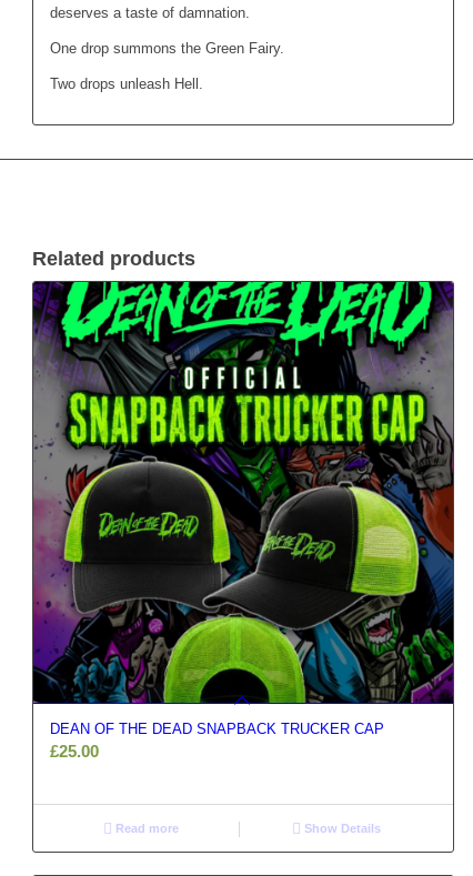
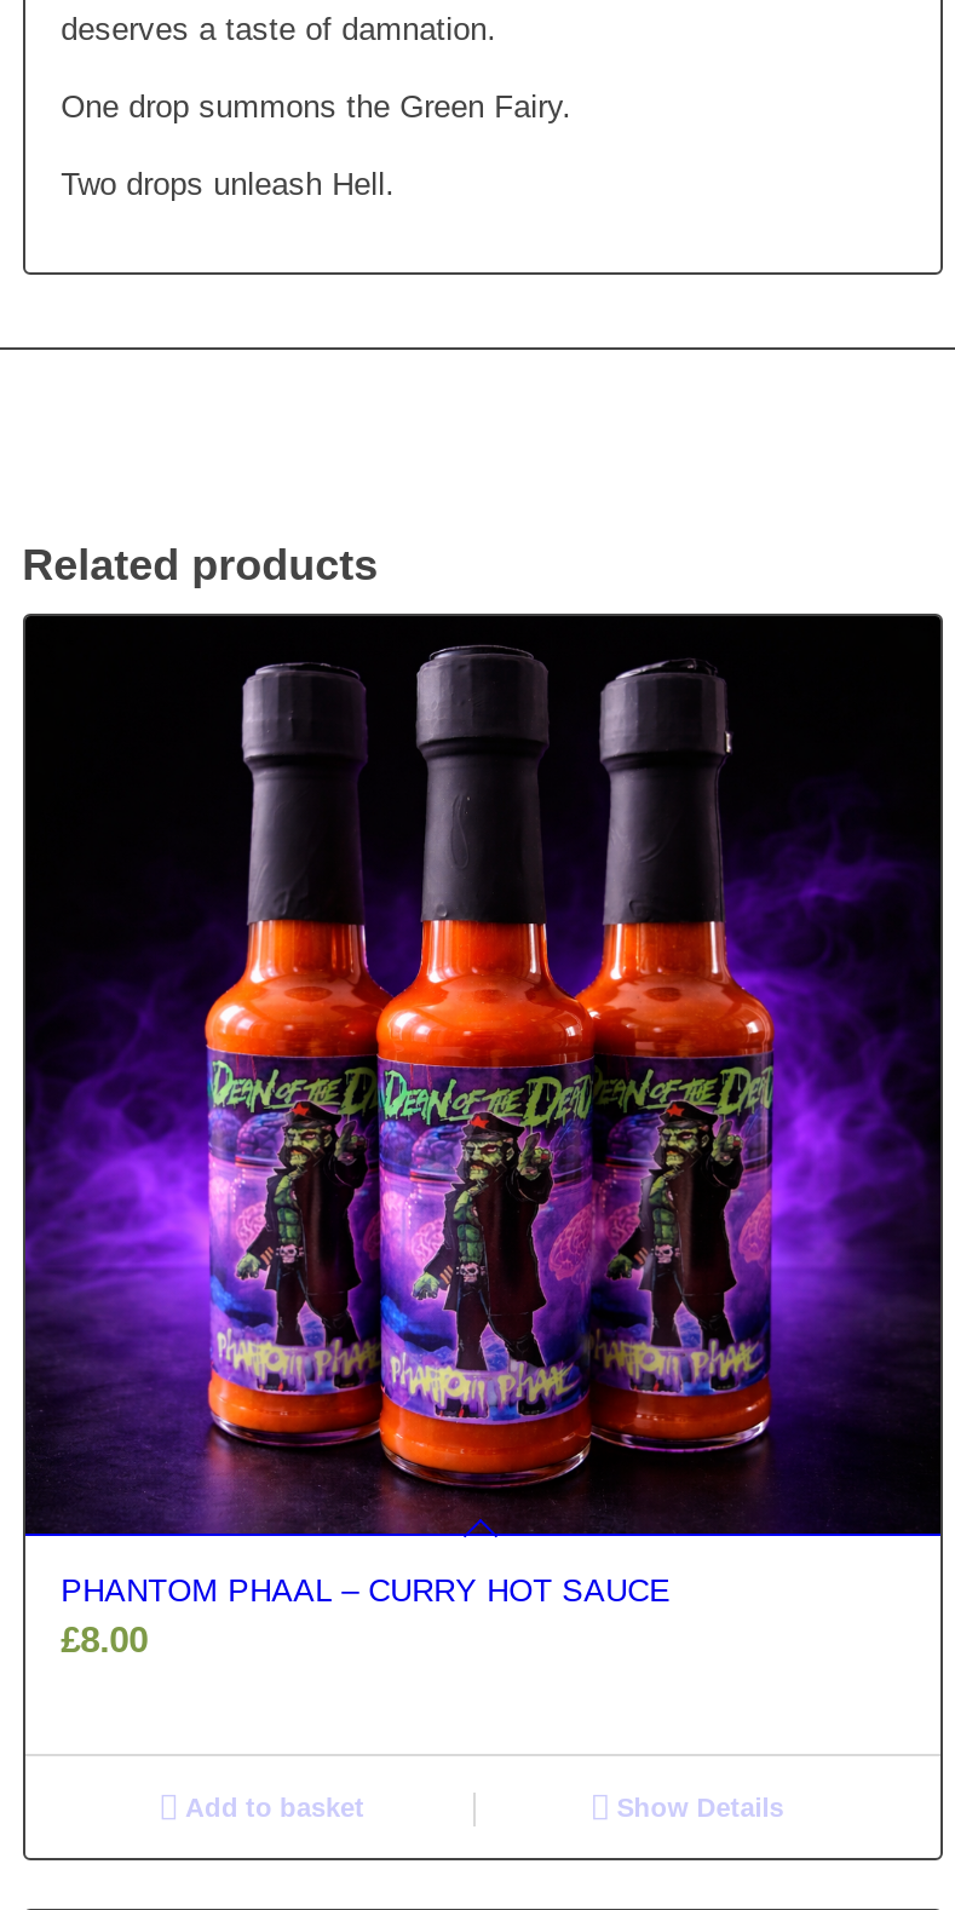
- [image]
- DEAN OF THE DEAD SNAPBACK TRUCKER CAP
- £25.00
+ [image]
+ PHANTOM PHAAL – CURRY HOT SAUCE
+ £8.00

- Read more
+ Add to basket
